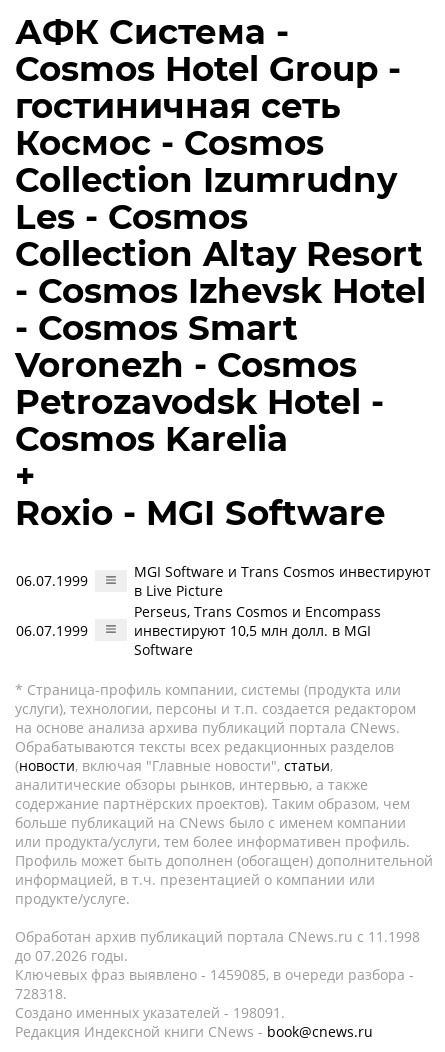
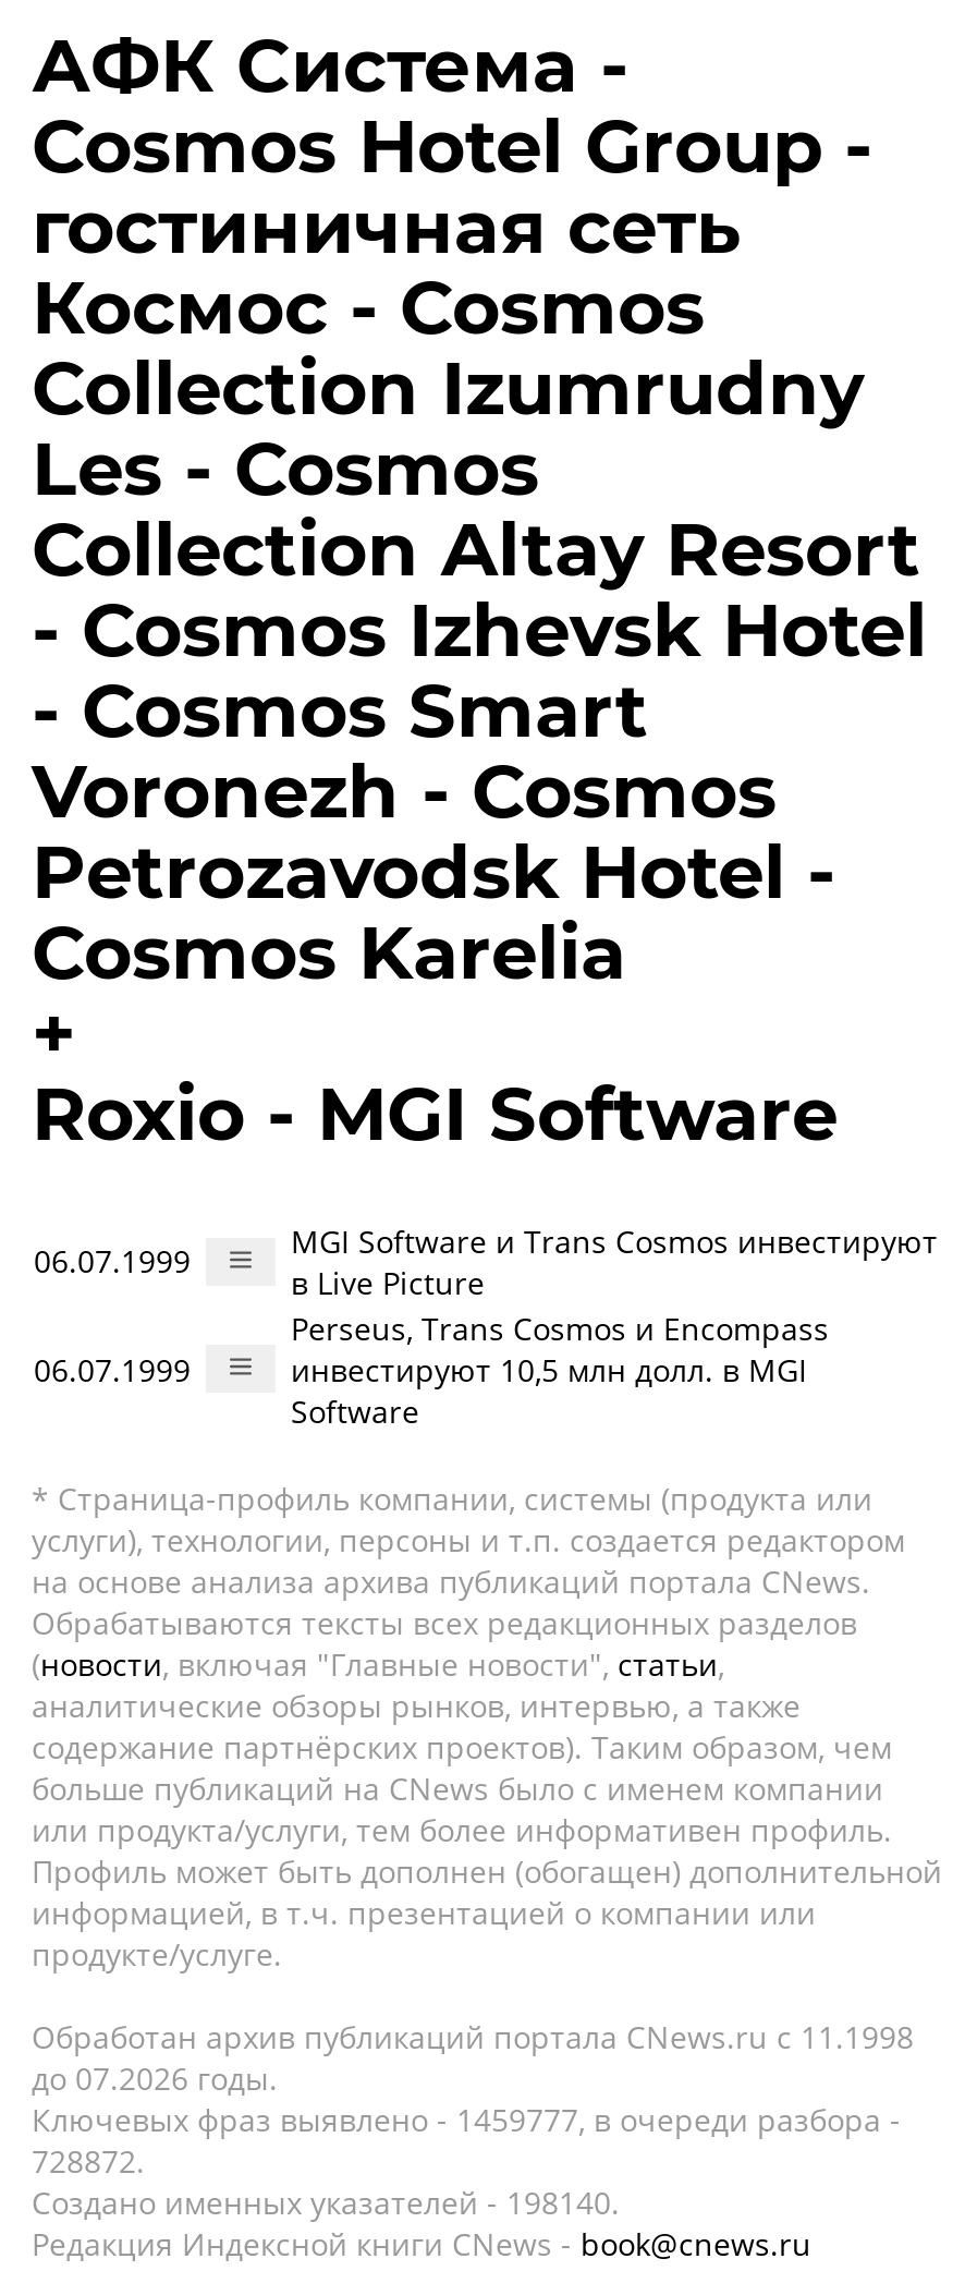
- Ключевых фраз выявлено - 1459085, в очереди разбора -
+ Ключевых фраз выявлено - 1459777, в очереди разбора -

- 728318.
+ 728872.

- Создано именных указателей - 198091.
+ Создано именных указателей - 198140.
